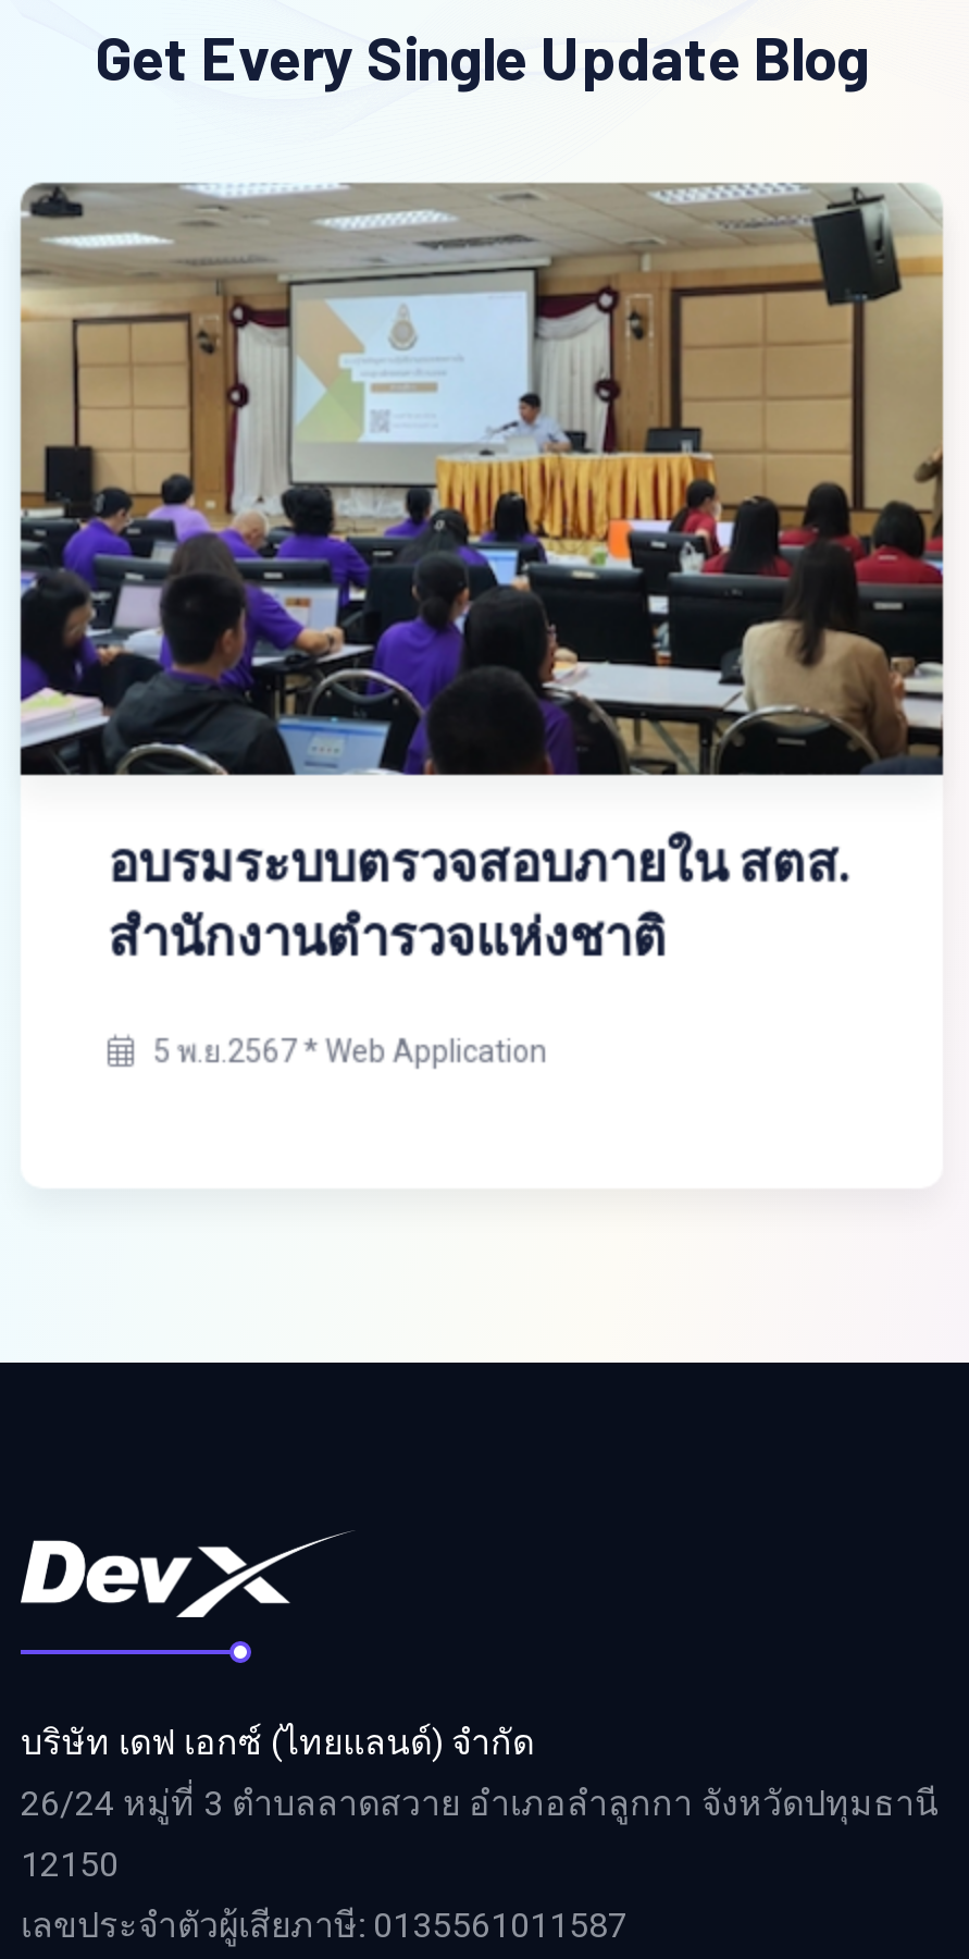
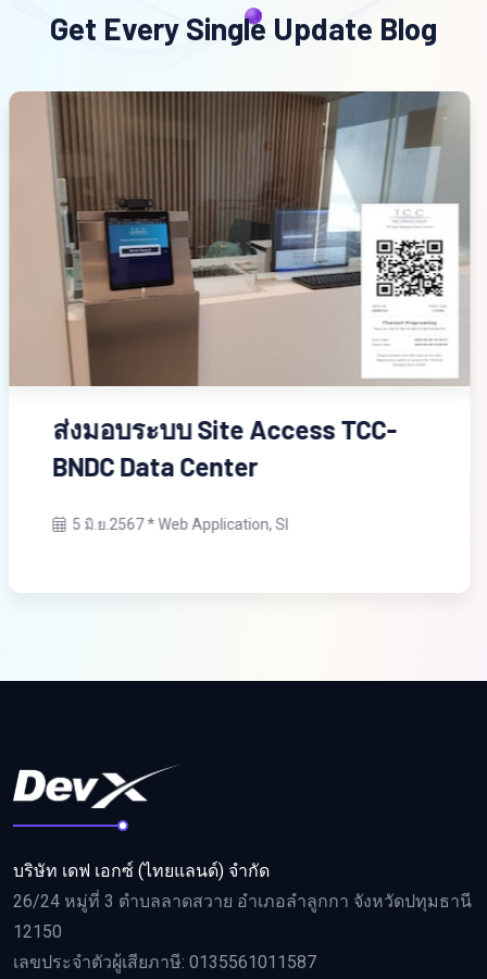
- [image]
- อบรมระบบตรวจสอบภายใน สตส.
- สำนักงานตำรวจแห่งชาติ
+ [image]
+ ส่งมอบระบบ Site Access TCC-
+ BNDC Data Center

- 5 พ.ย.2567 * Web Application
+ 5 มิ.ย.2567 * Web Application, SI
